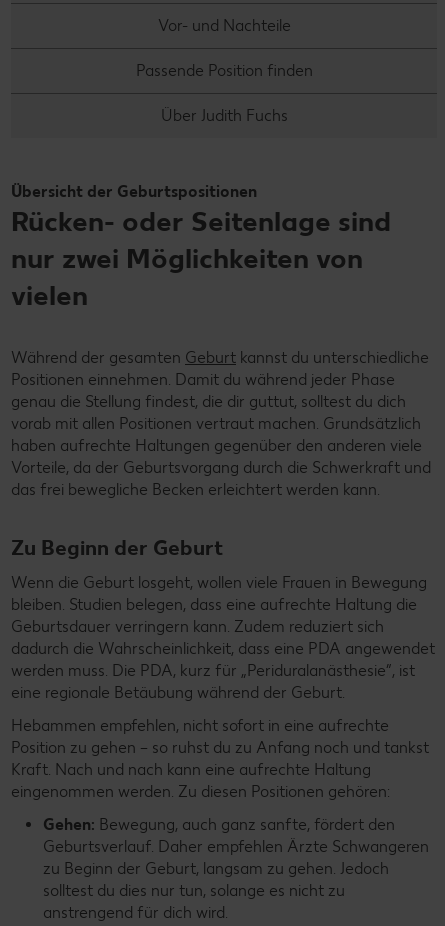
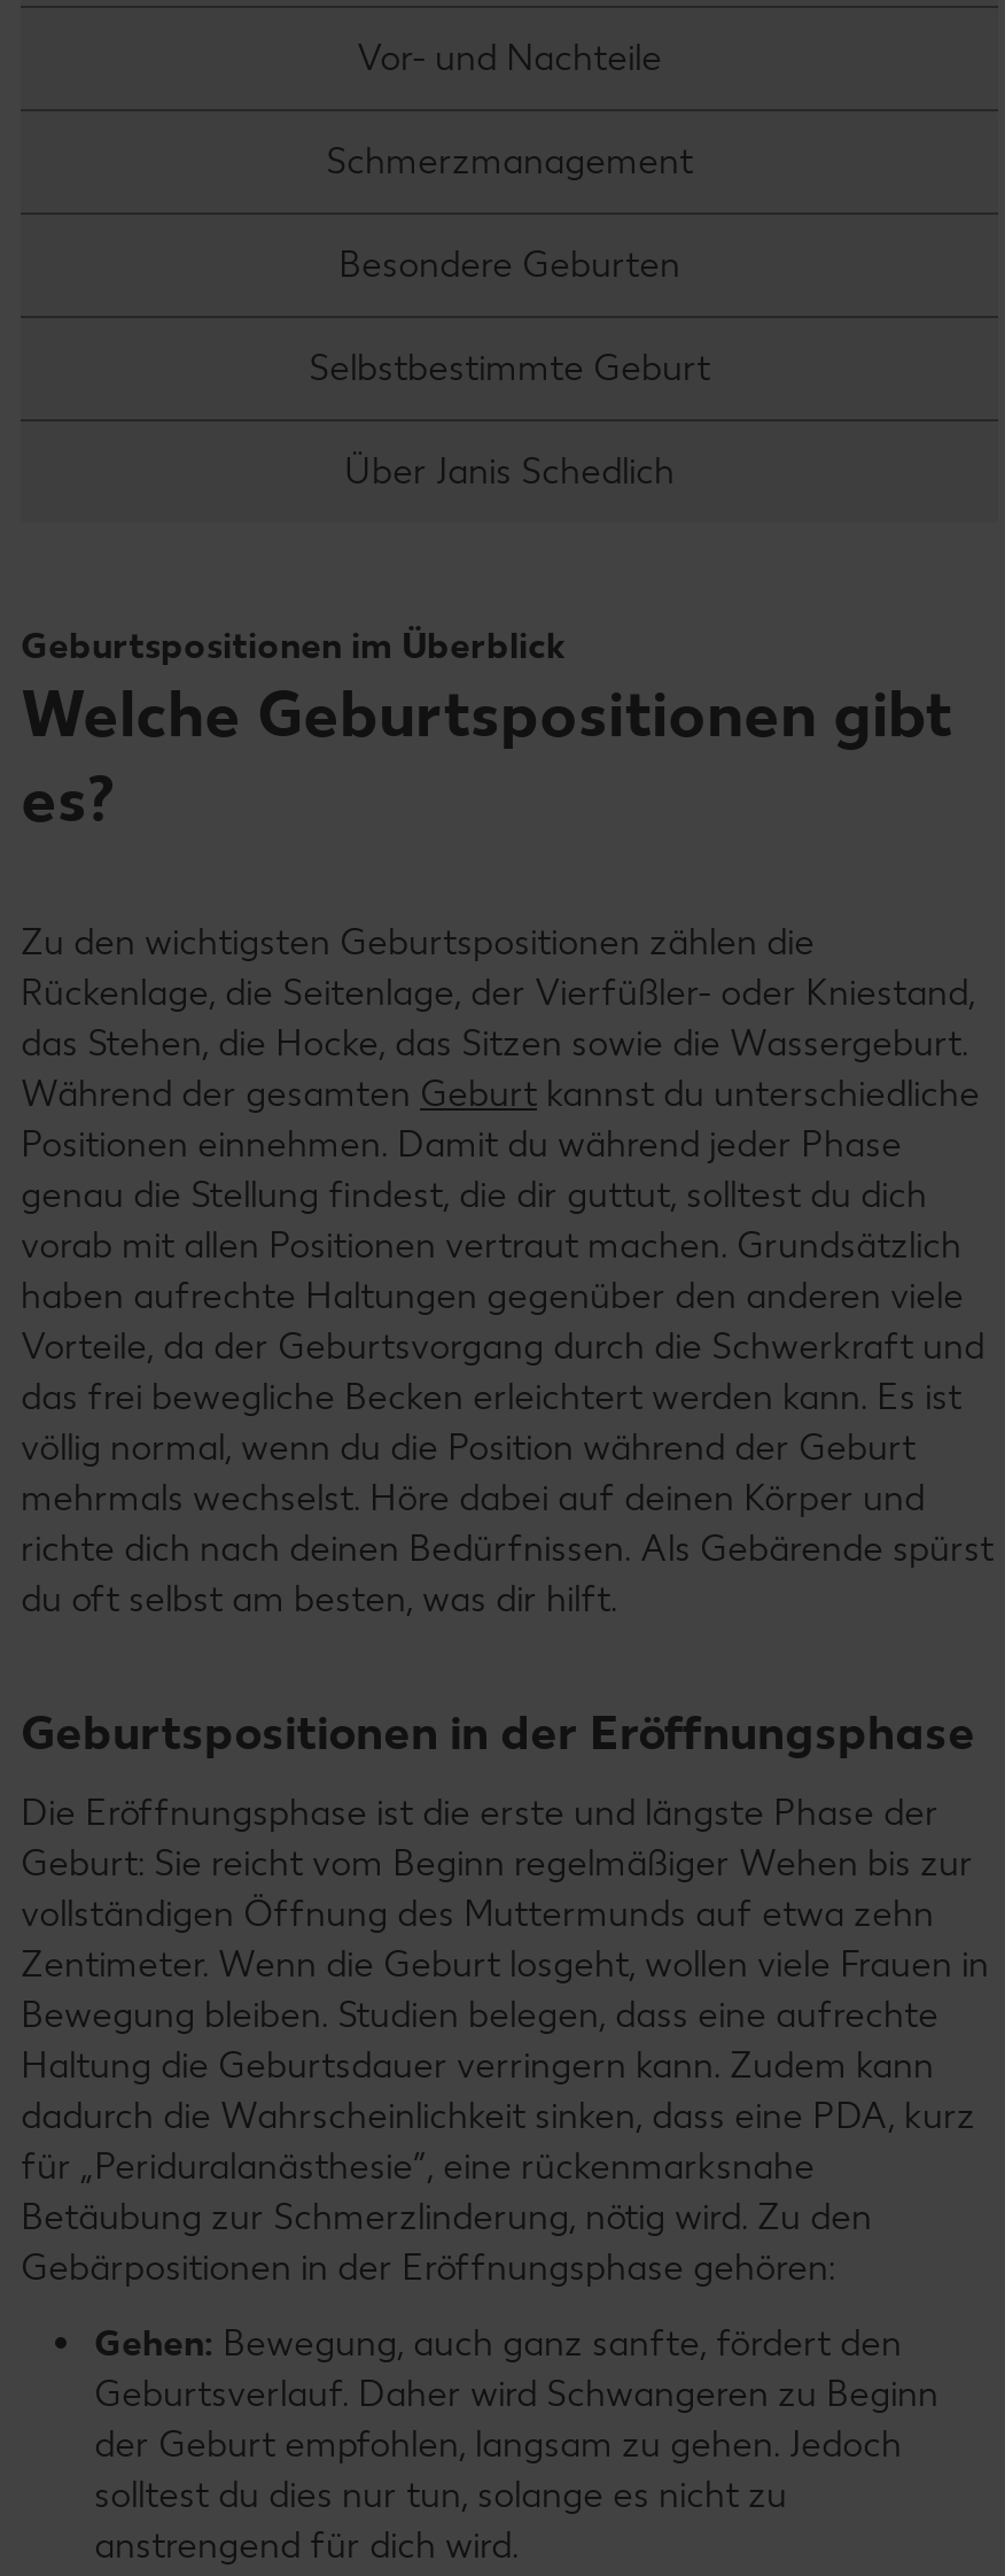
- Passende Position finden
- Über Judith Fuchs
+ Schmerzmanagement
+ Besondere Geburten
+ Selbstbestimmte Geburt
+ Über Janis Schedlich

- Übersicht der Geburtspositionen
- Rücken- oder Seitenlage sind
- nur zwei Möglichkeiten von
- vielen
+ Geburtspositionen im Überblick
+ Welche Geburtspositionen gibt
+ es?
+ Zu den wichtigsten Geburtspositionen zählen die
+ Rückenlage, die Seitenlage, der Vierfüßler- oder Kniestand,
+ das Stehen, die Hocke, das Sitzen sowie die Wassergeburt.

- das frei bewegliche Becken erleichtert werden kann.
- Zu Beginn der Geburt
- Wenn die Geburt losgeht, wollen viele Frauen in Bewegung
- bleiben. Studien belegen, dass eine aufrechte Haltung die
- Geburtsdauer verringern kann. Zudem reduziert sich
- dadurch die Wahrscheinlichkeit, dass eine PDA angewendet
- werden muss. Die PDA, kurz für „Periduralanästhesie”, ist
- eine regionale Betäubung während der Geburt.
- Hebammen empfehlen, nicht sofort in eine aufrechte
- Position zu gehen – so ruhst du zu Anfang noch und tankst
- Kraft. Nach und nach kann eine aufrechte Haltung
- eingenommen werden. Zu diesen Positionen gehören:
+ das frei bewegliche Becken erleichtert werden kann. Es ist
+ völlig normal, wenn du die Position während der Geburt
+ mehrmals wechselst. Höre dabei auf deinen Körper und
+ richte dich nach deinen Bedürfnissen. Als Gebärende spürst
+ du oft selbst am besten, was dir hilft.
+ Geburtspositionen in der Eröffnungsphase
+ Die Eröffnungsphase ist die erste und längste Phase der
+ Geburt: Sie reicht vom Beginn regelmäßiger Wehen bis zur
+ vollständigen Öffnung des Muttermunds auf etwa zehn
+ Zentimeter. Wenn die Geburt losgeht, wollen viele Frauen in
+ Bewegung bleiben. Studien belegen, dass eine aufrechte
+ Haltung die Geburtsdauer verringern kann. Zudem kann
+ dadurch die Wahrscheinlichkeit sinken, dass eine PDA, kurz
+ für „Periduralanästhesie”, eine rückenmarksnahe
+ Betäubung zur Schmerzlinderung, nötig wird. Zu den
+ Gebärpositionen in der Eröffnungsphase gehören:

- Geburtsverlauf. Daher empfehlen Ärzte Schwangeren
- zu Beginn der Geburt, langsam zu gehen. Jedoch
+ Geburtsverlauf. Daher wird Schwangeren zu Beginn
+ der Geburt empfohlen, langsam zu gehen. Jedoch
